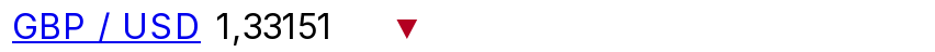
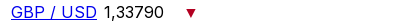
- GBP / USD 1,33151
+ GBP / USD 1,33790
